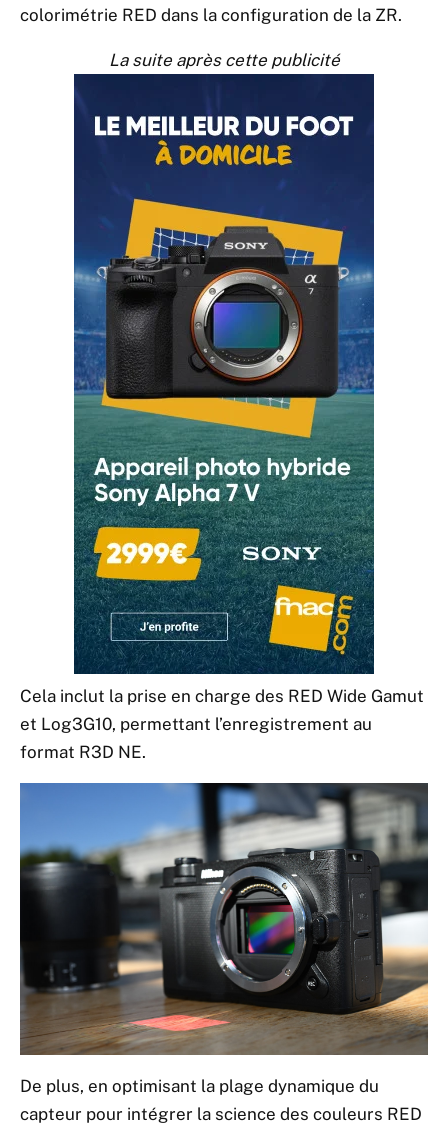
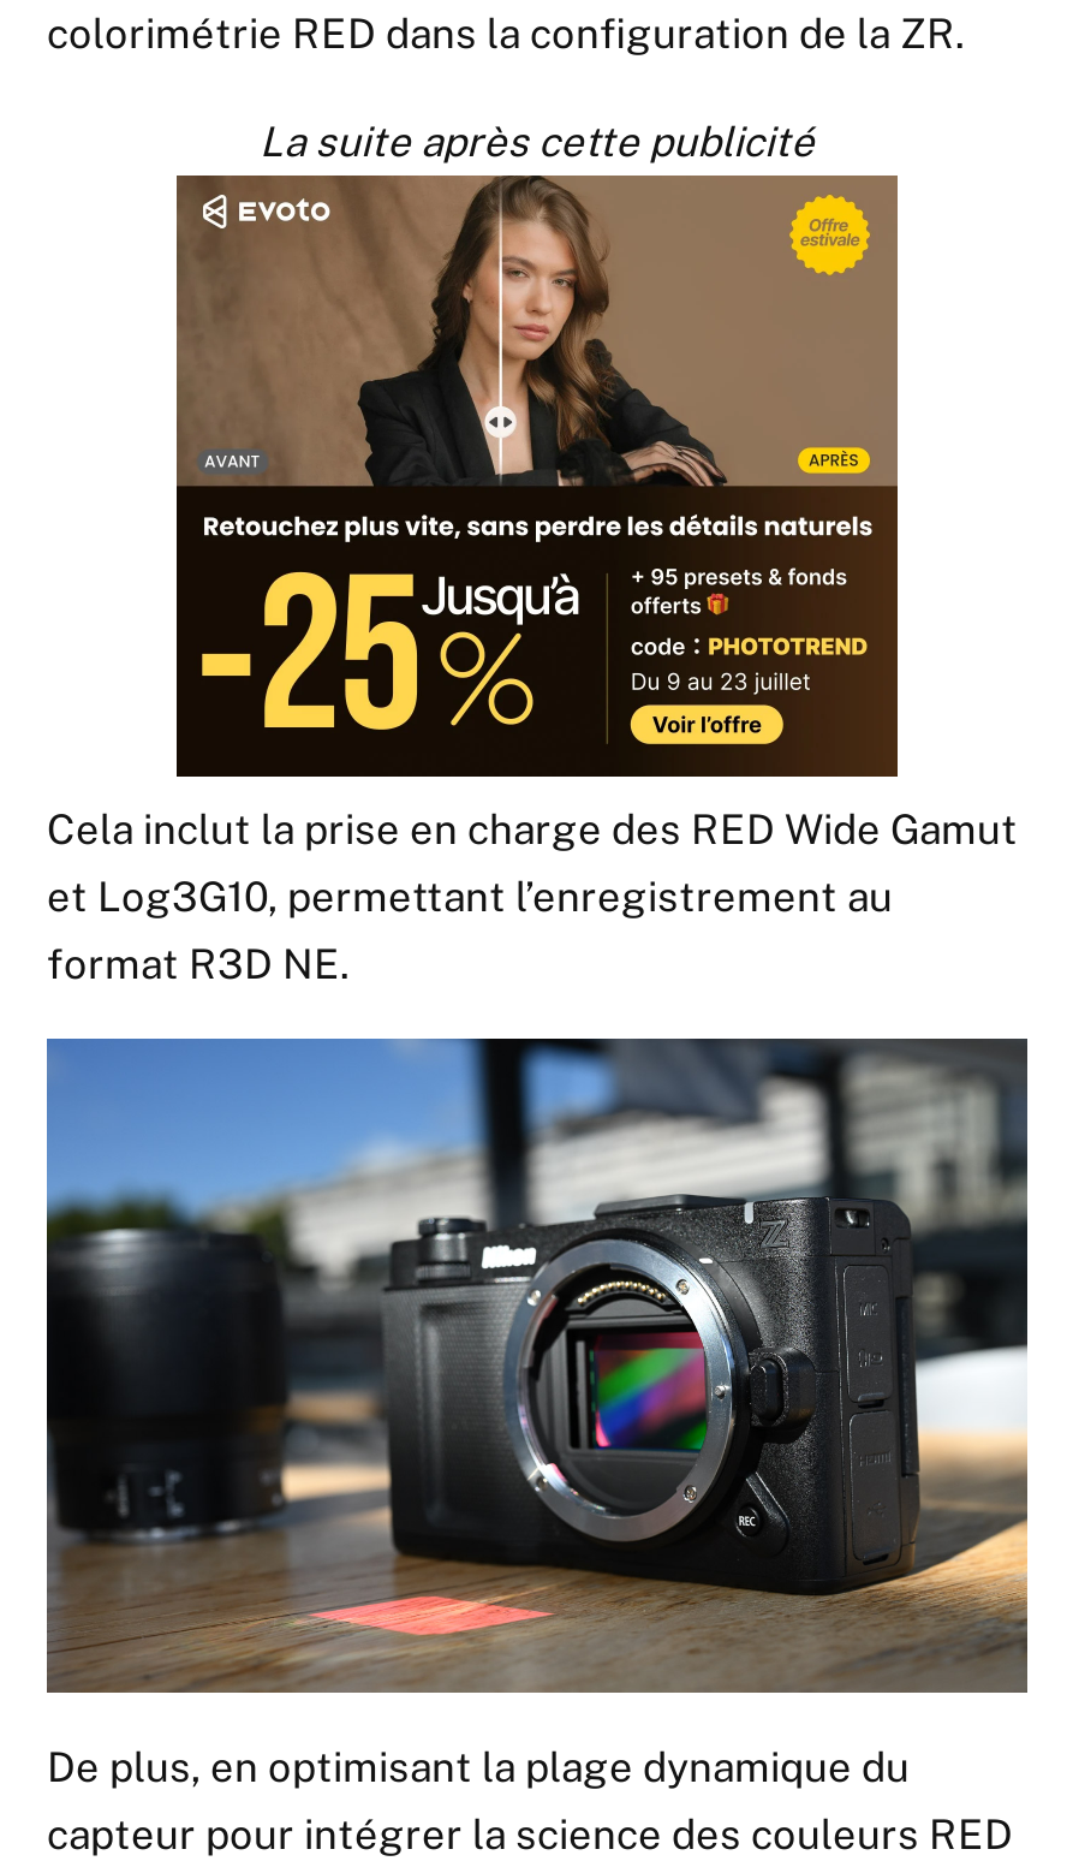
- [image]
+ [image]
